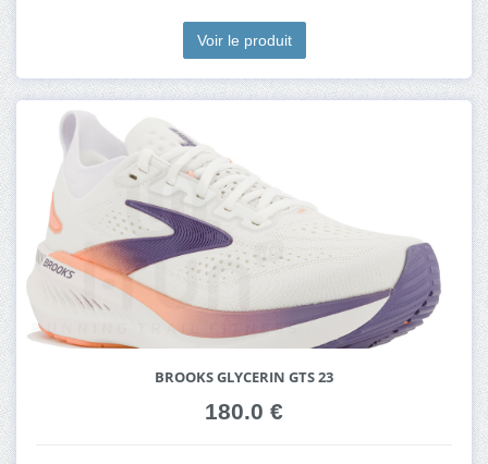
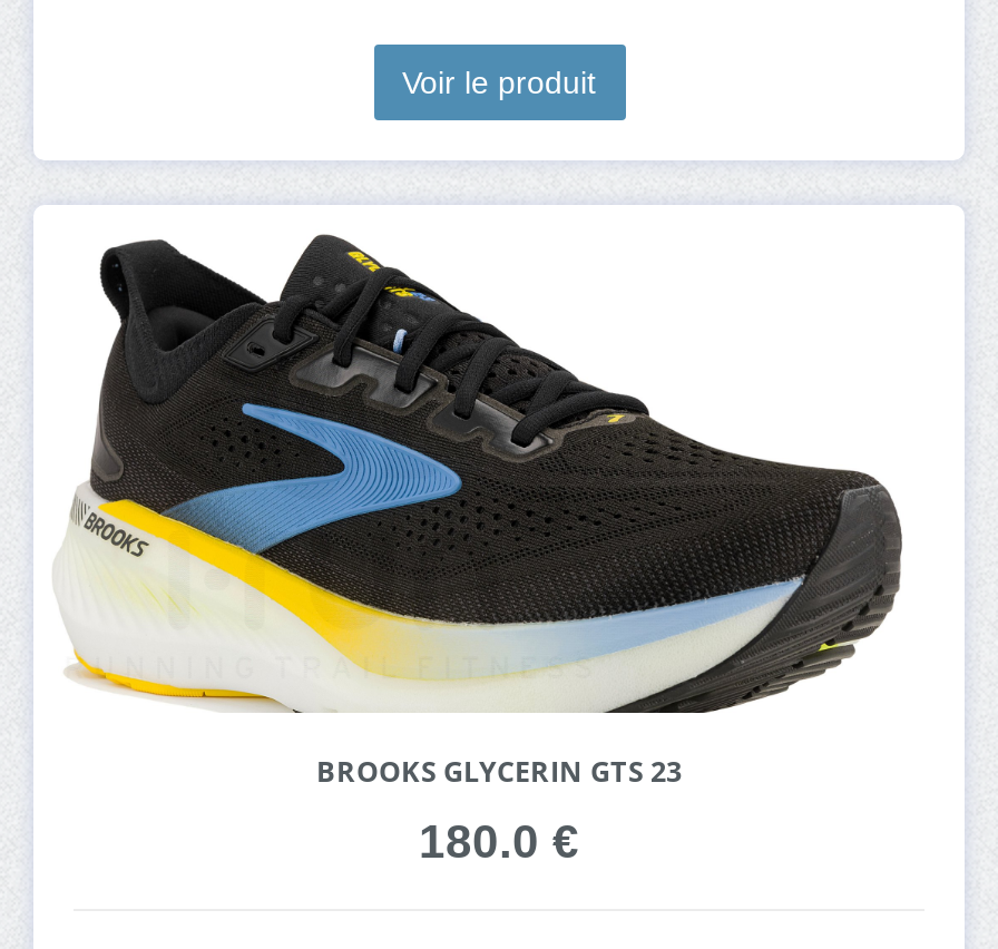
- [image]
+ [image]
